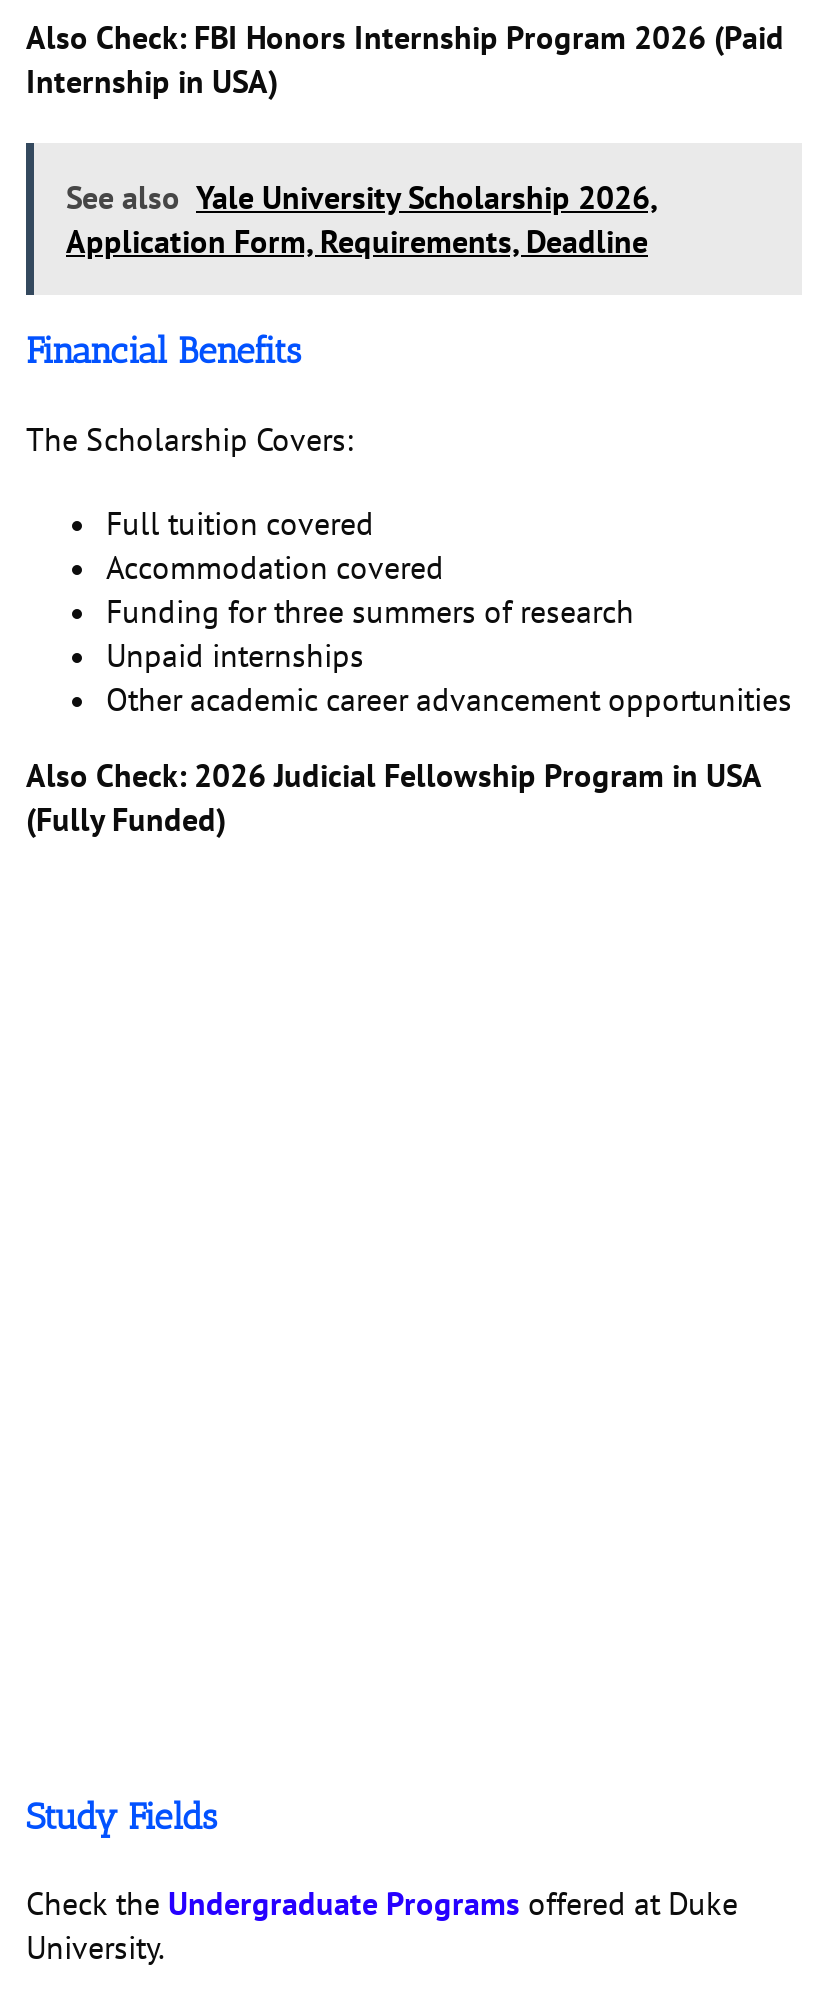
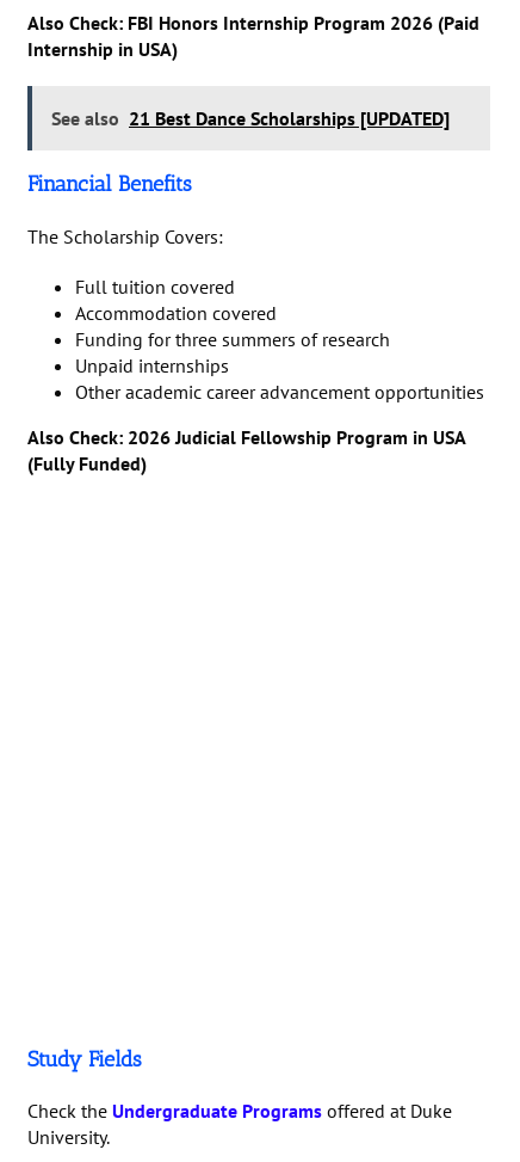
- See also Yale University Scholarship 2026,
- Application Form, Requirements, Deadline
+ See also 21 Best Dance Scholarships [UPDATED]
